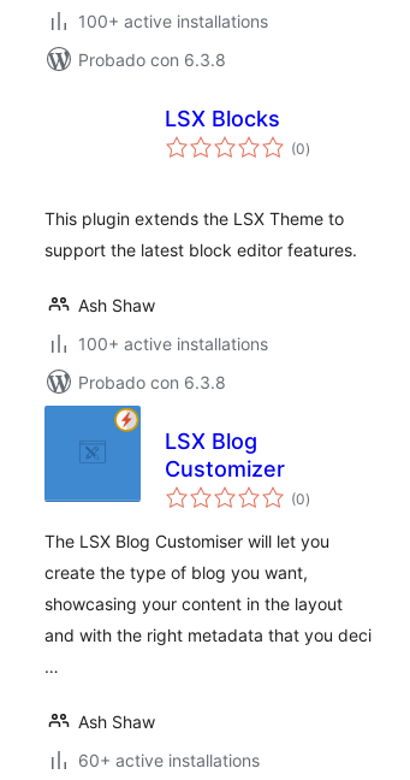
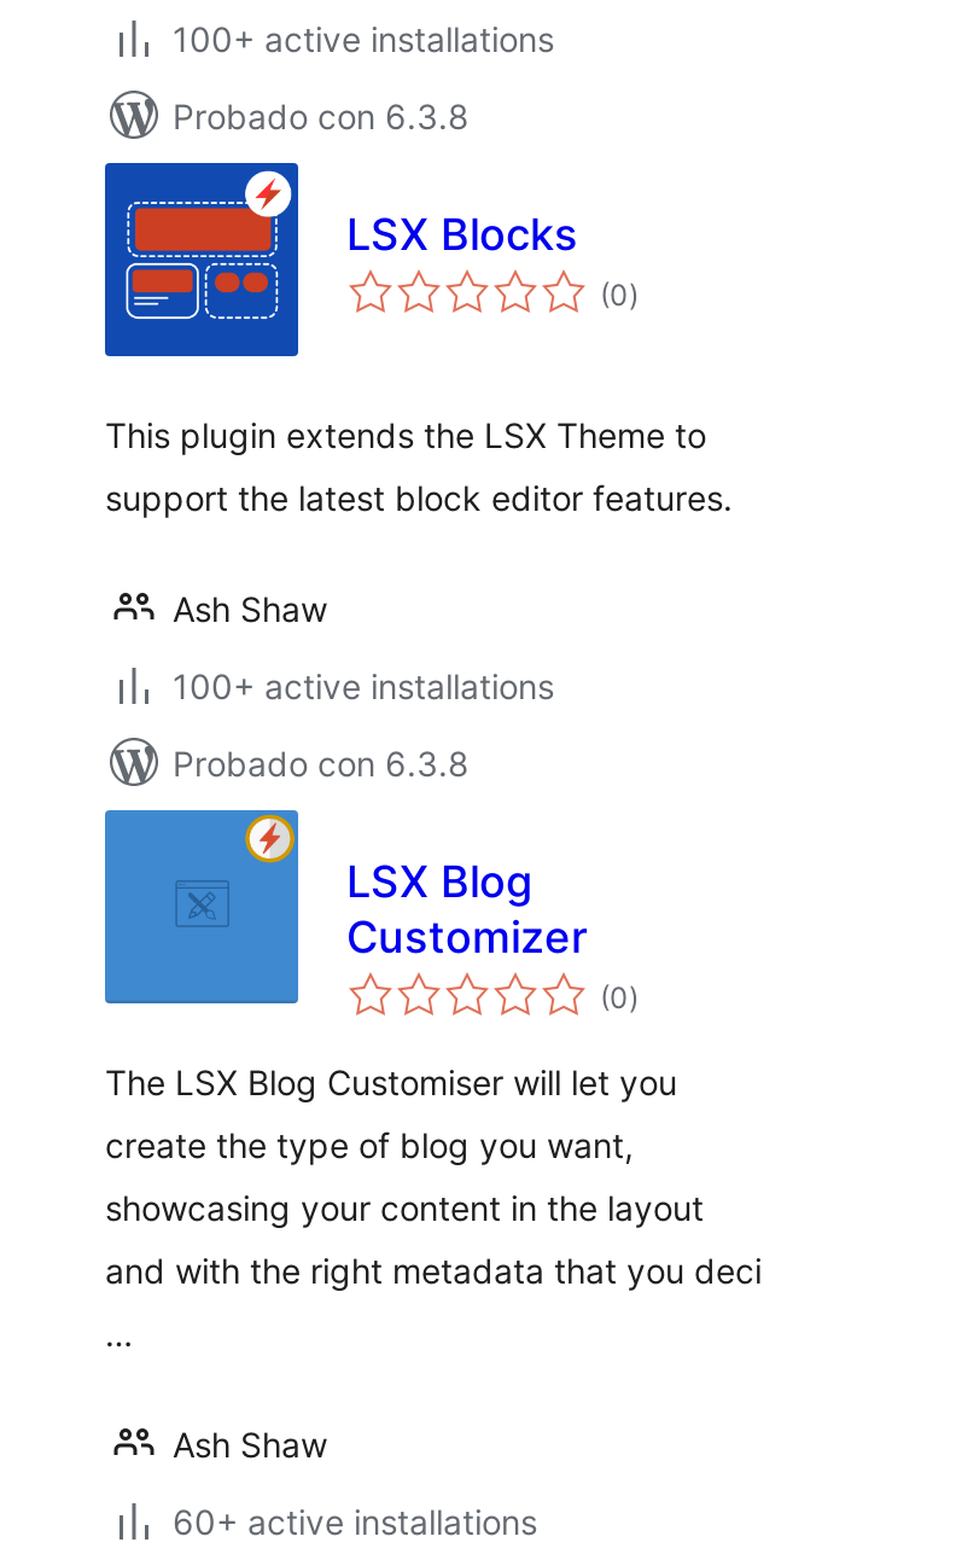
+ [image]
